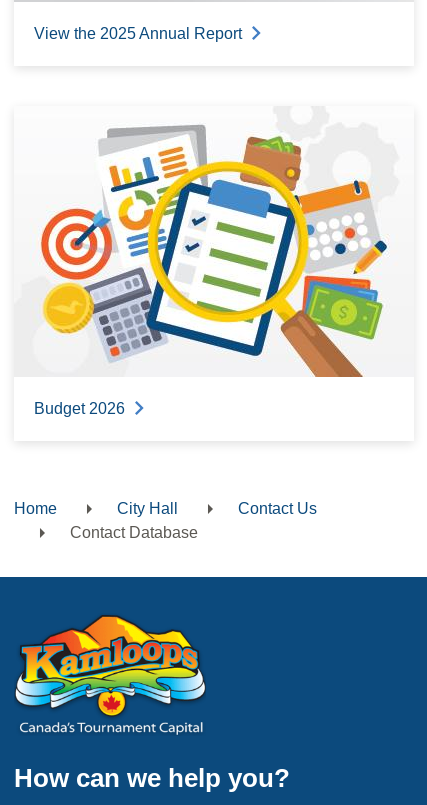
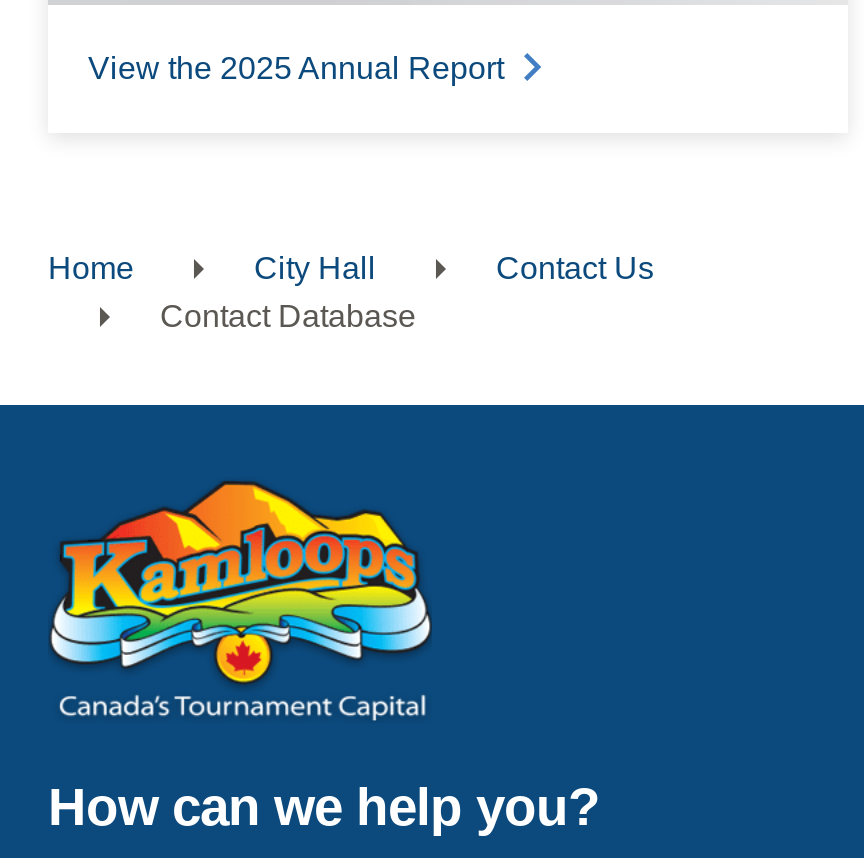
- [image]
- Budget 2026
